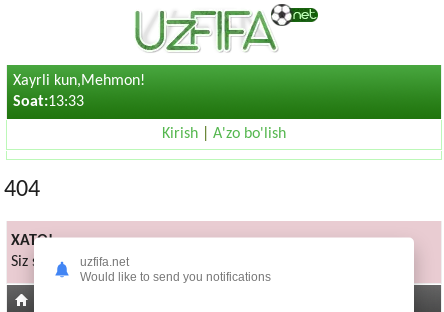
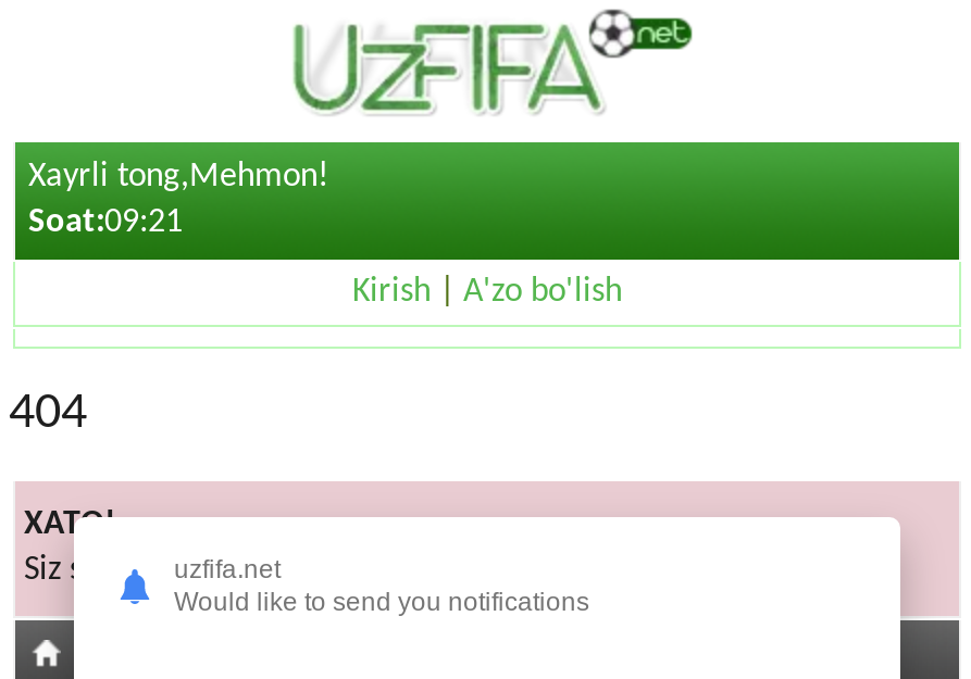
- Xayrli kun,Mehmon!
+ Xayrli tong,Mehmon!

- Soat:13:33
+ Soat:09:21
